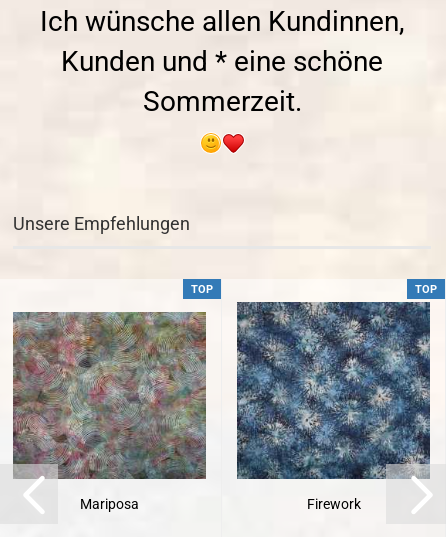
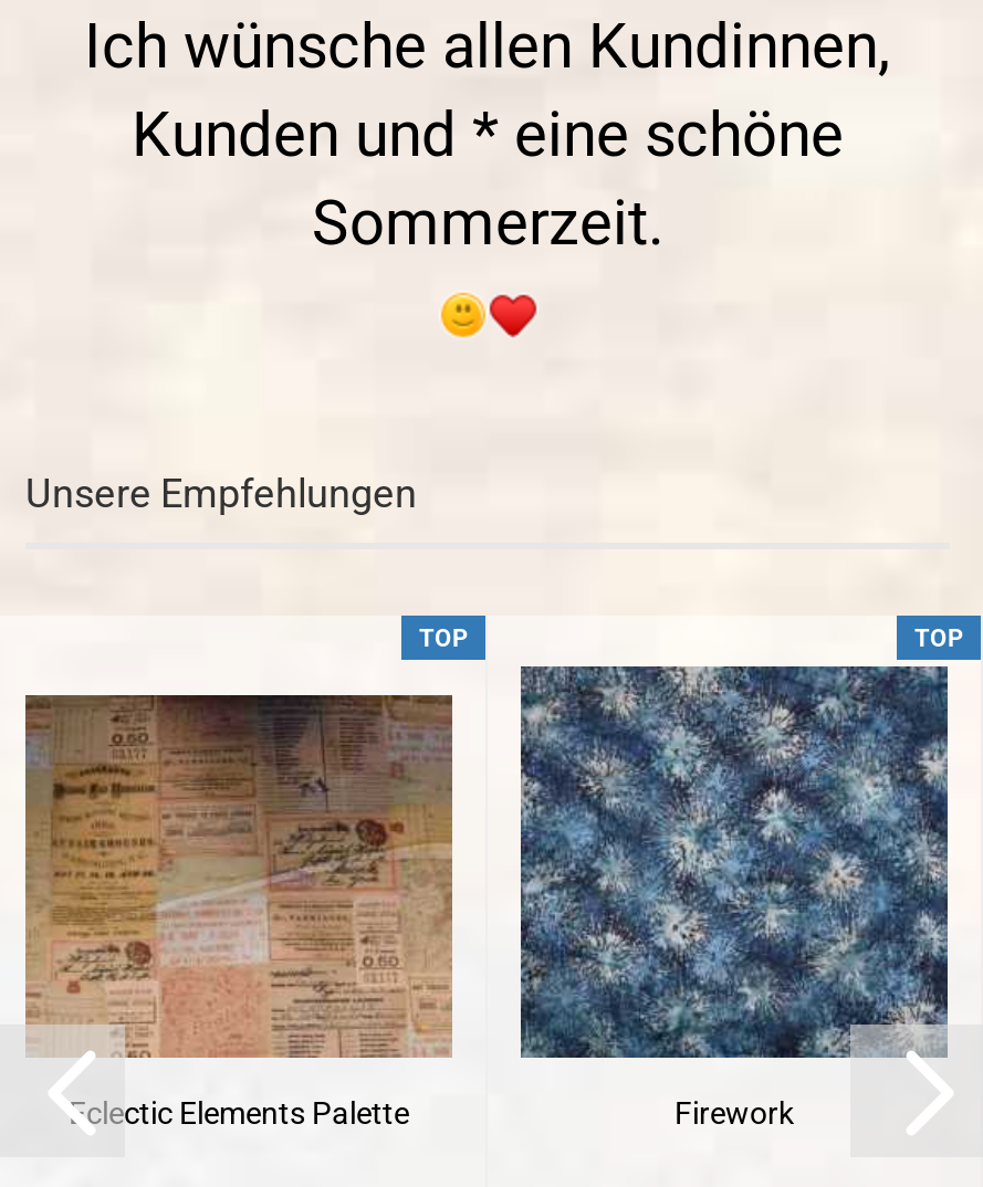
- [image]
- Mariposa
+ [image]
+ Eclectic Elements Palette
